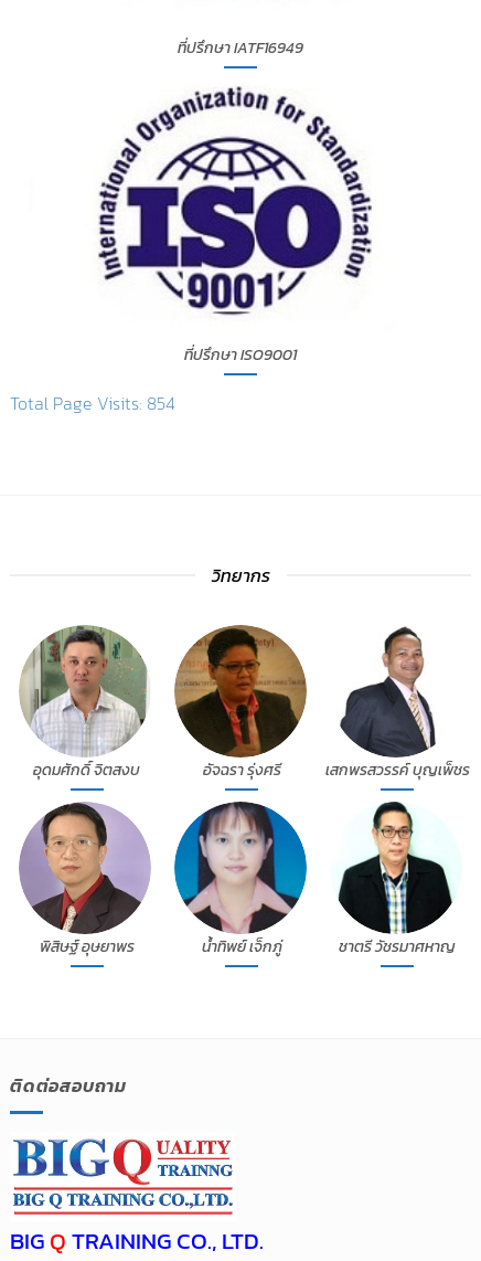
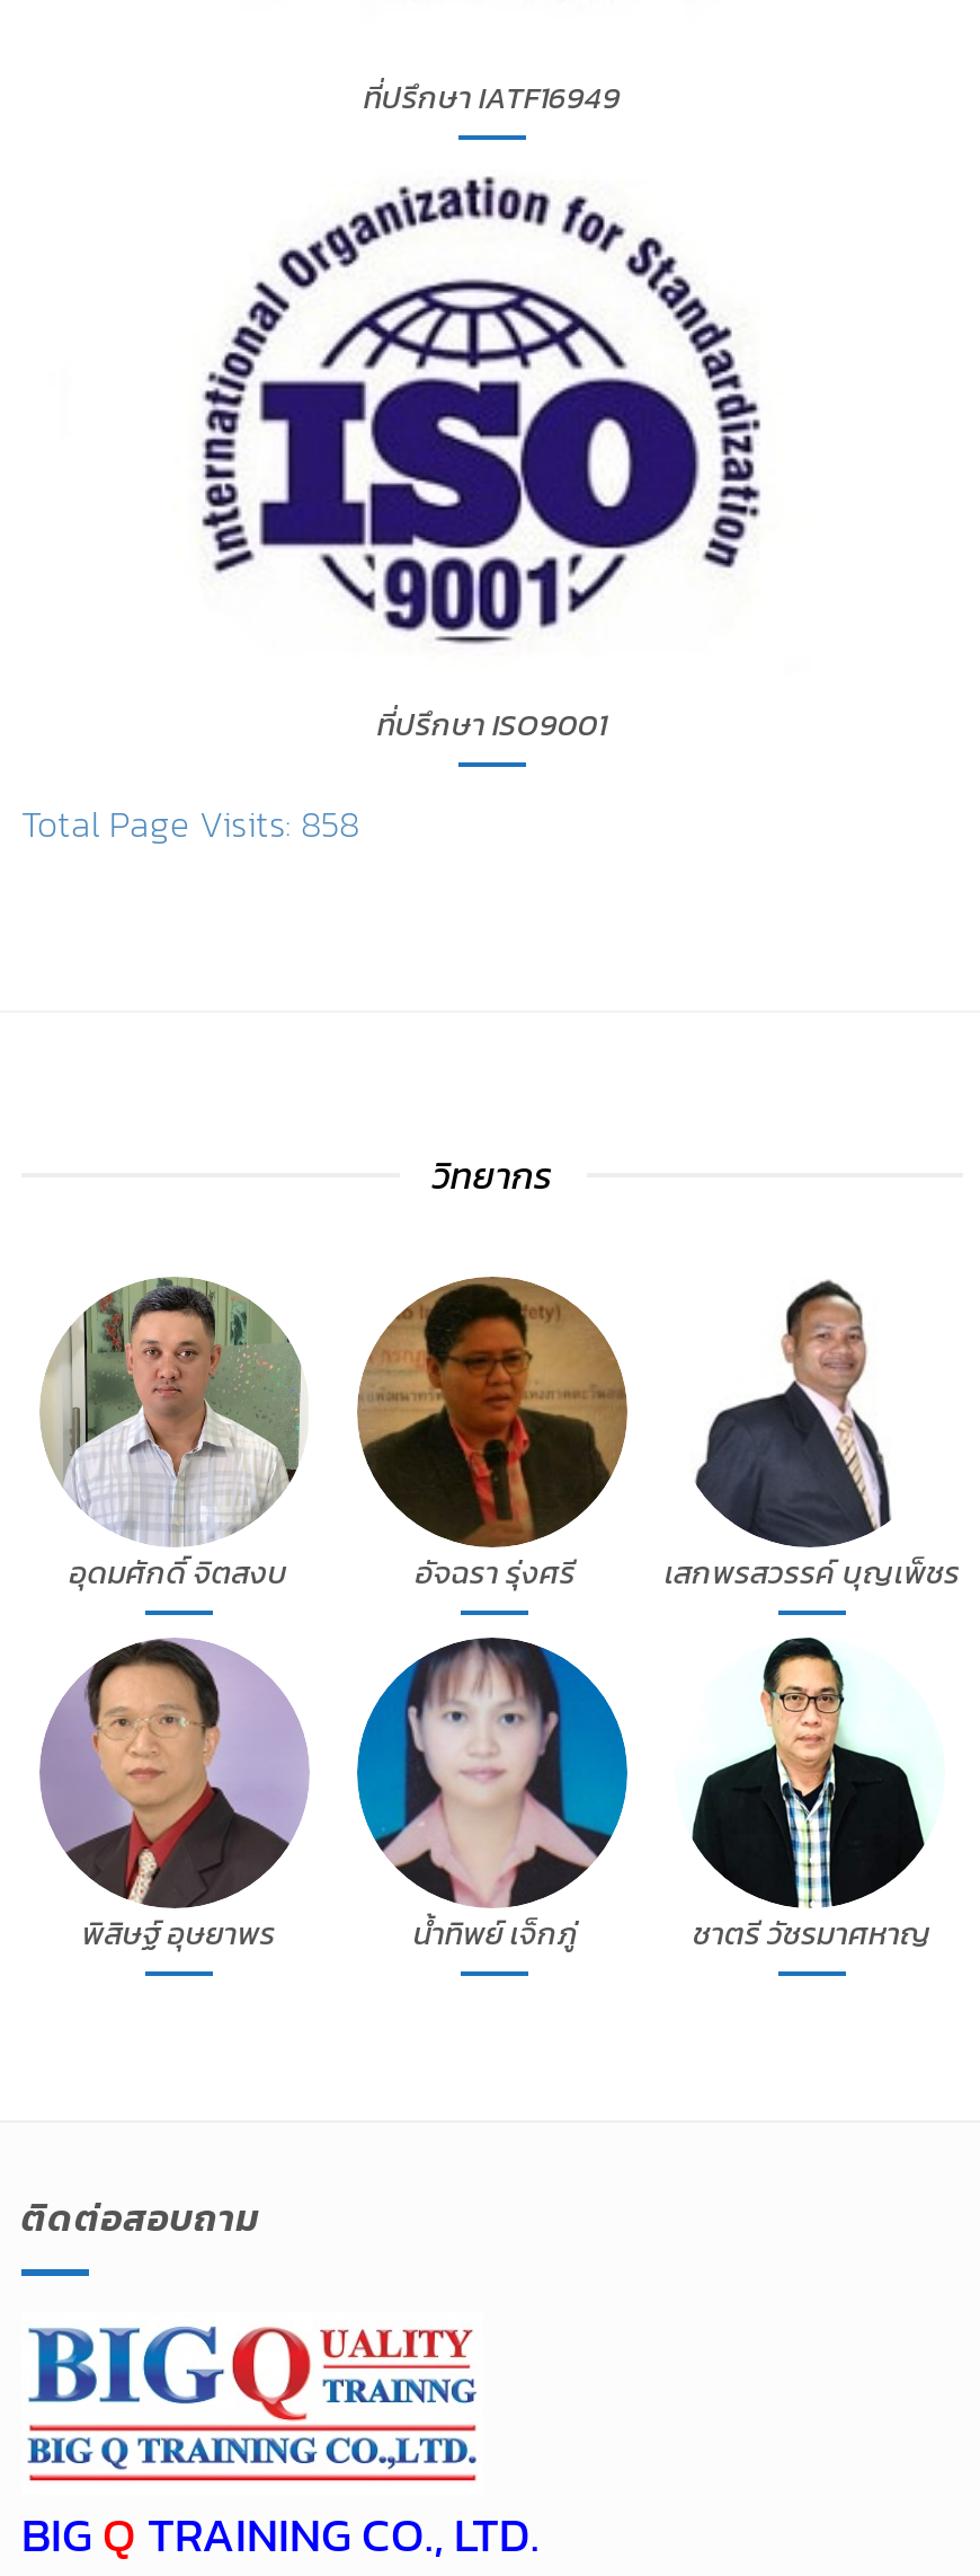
- Total Page Visits: 854
+ Total Page Visits: 858
